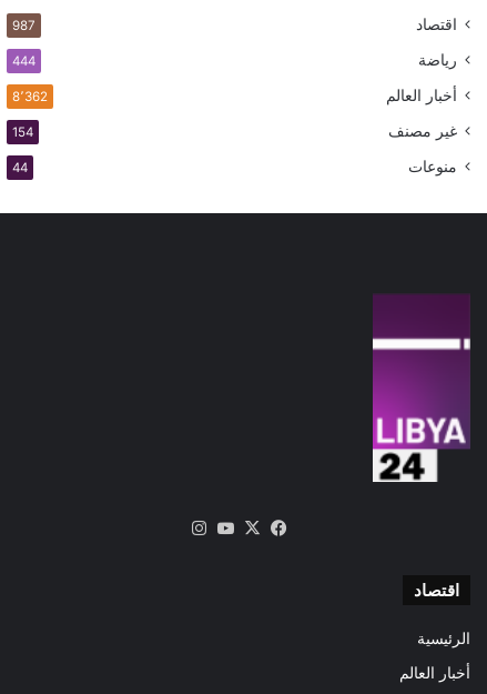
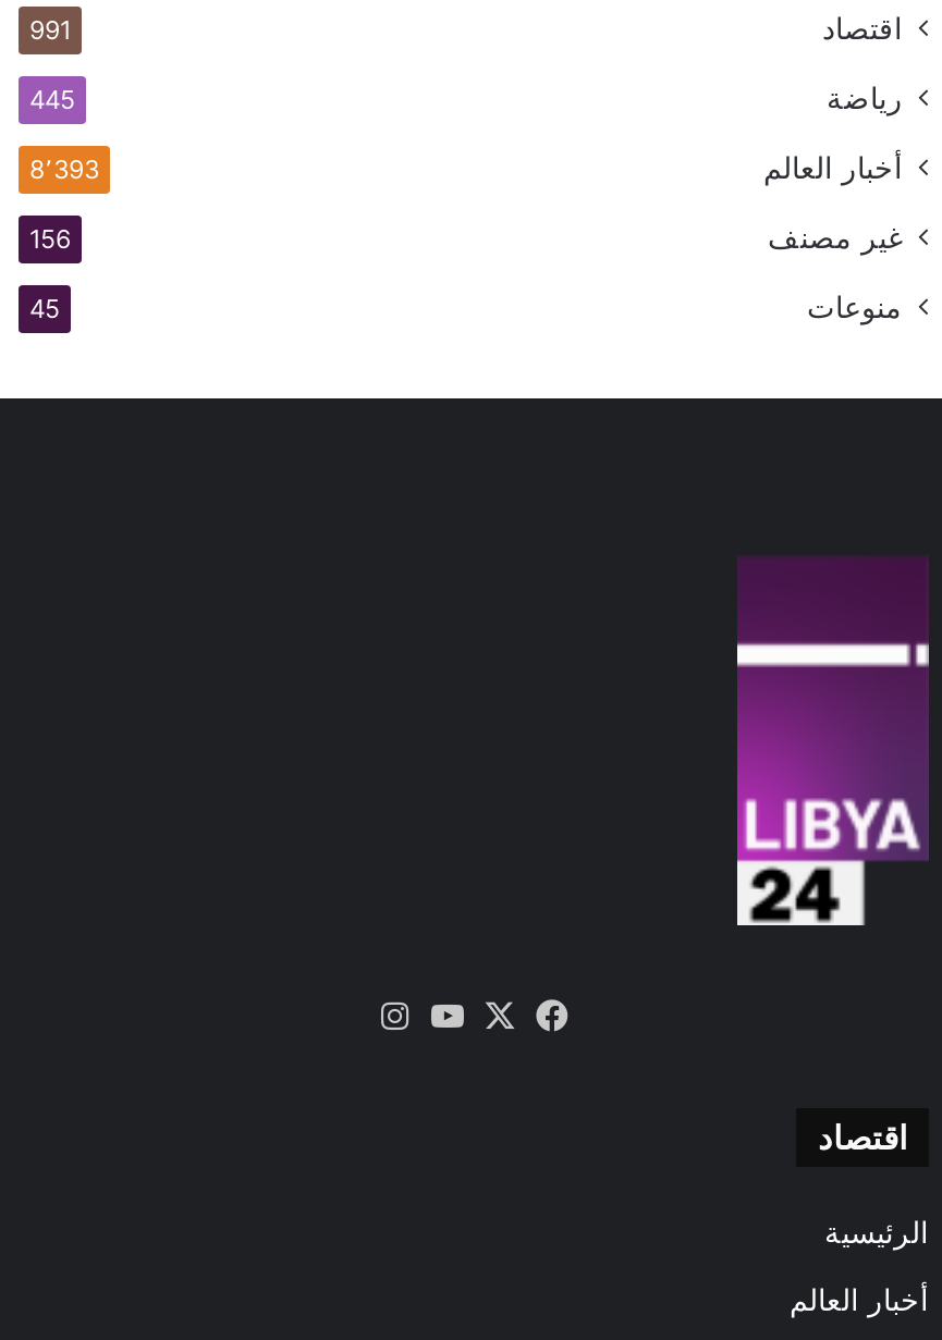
- 987
+ 991

- 444
+ 445

- 8٬362
+ 8٬393

- 154
+ 156

- 44
+ 45
